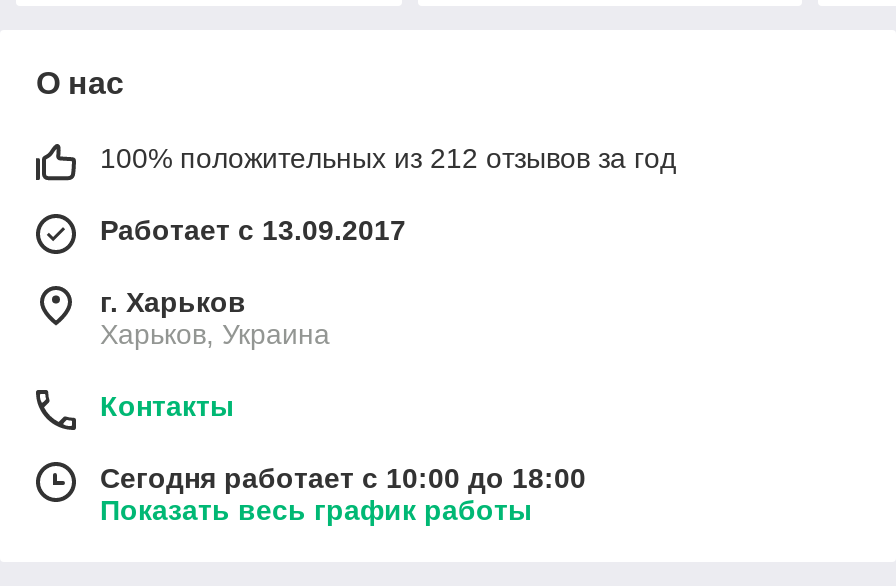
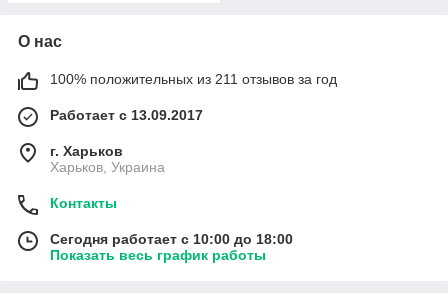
- 100% положительных из 212 отзывов за год
+ 100% положительных из 211 отзывов за год
